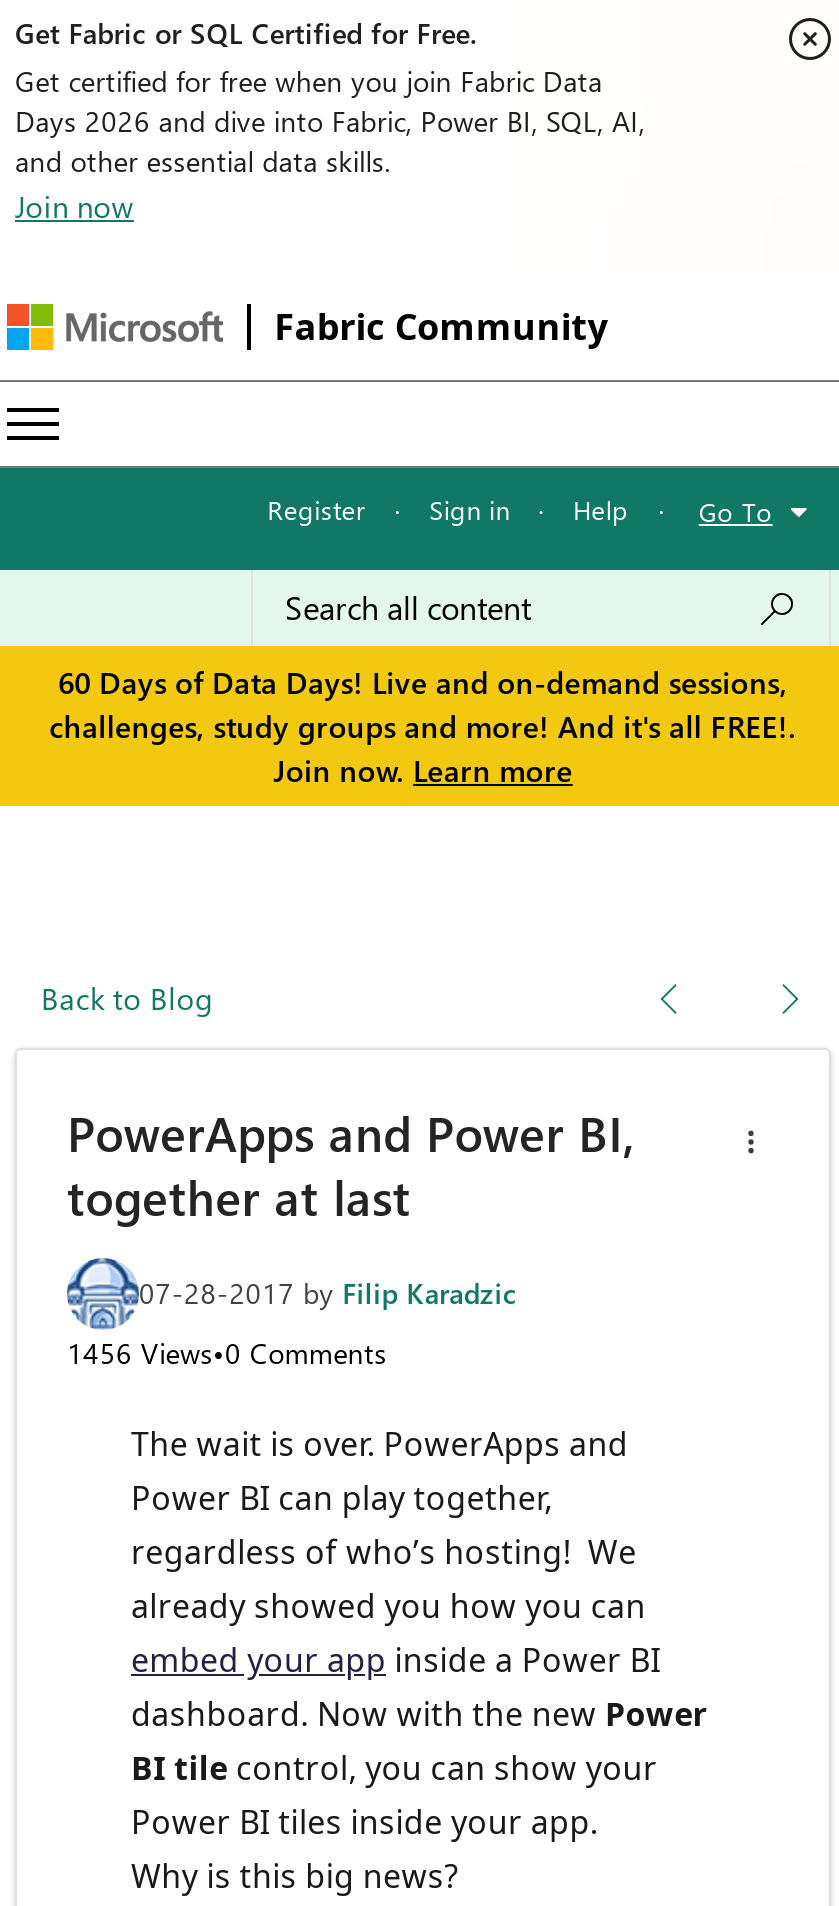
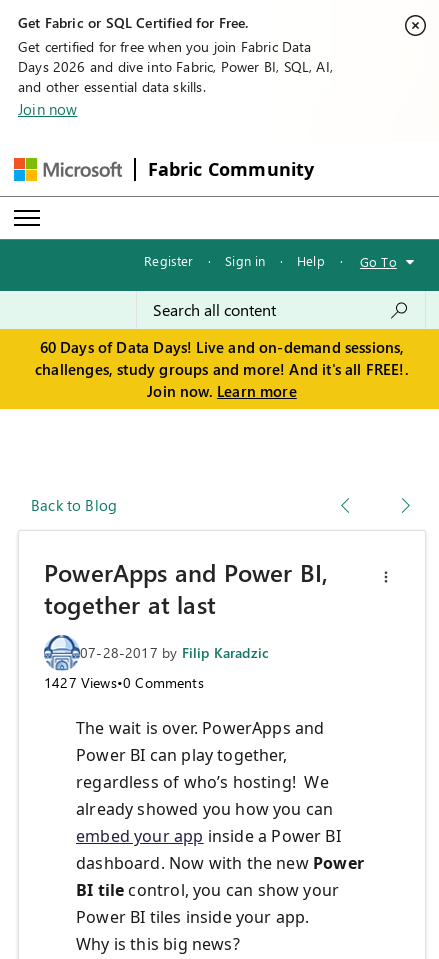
- 1456 Views•0 Comments
+ 1427 Views•0 Comments
